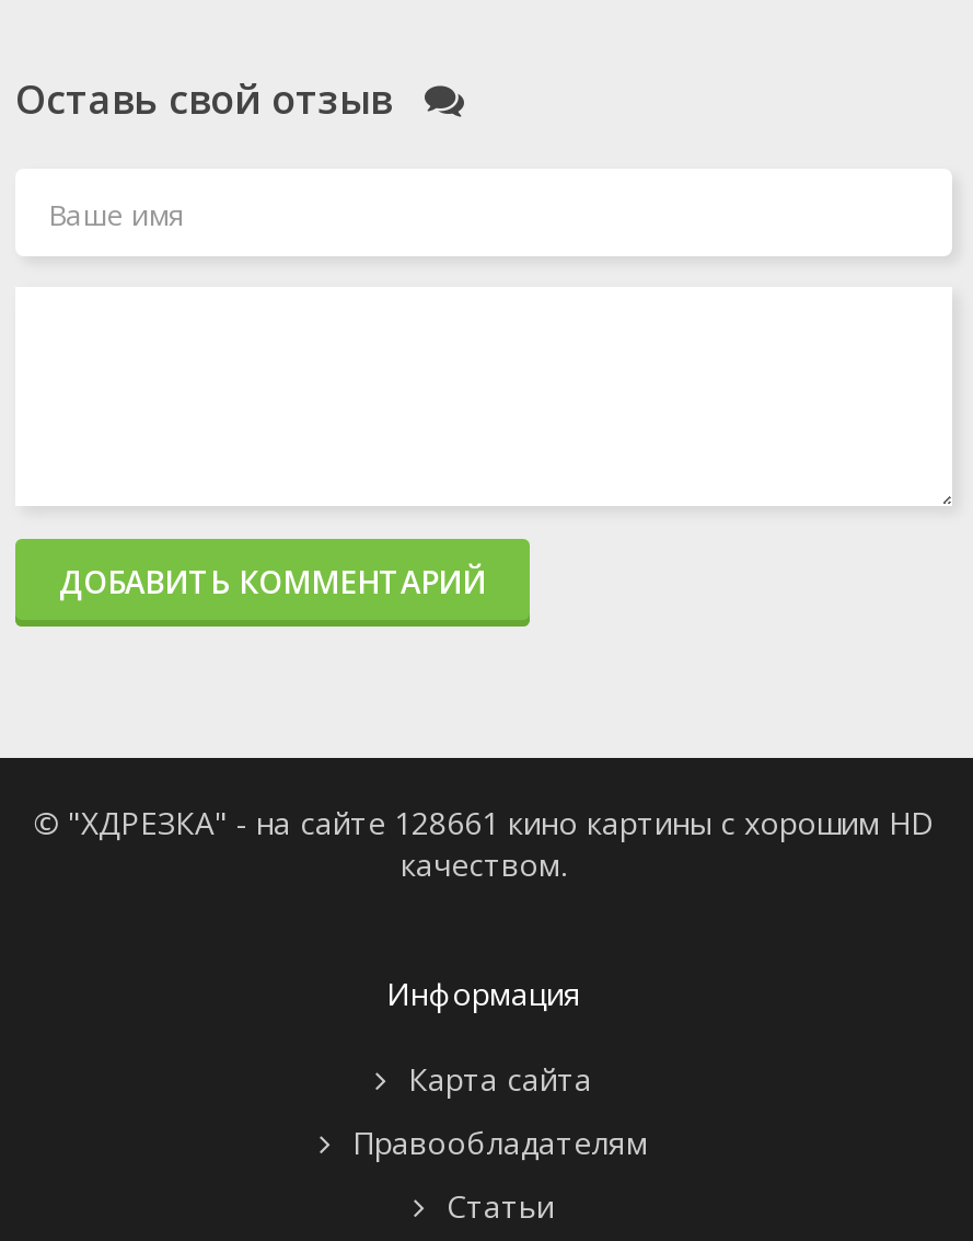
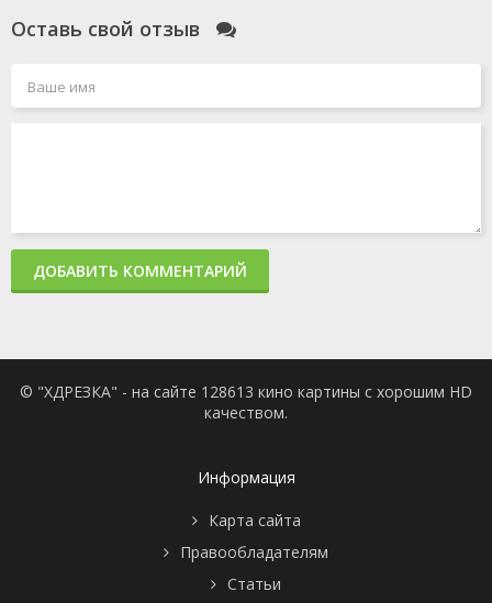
- © "ХДРЕЗКА" - на сайте 128661 кино картины с хорошим HD
+ © "ХДРЕЗКА" - на сайте 128613 кино картины с хорошим HD
